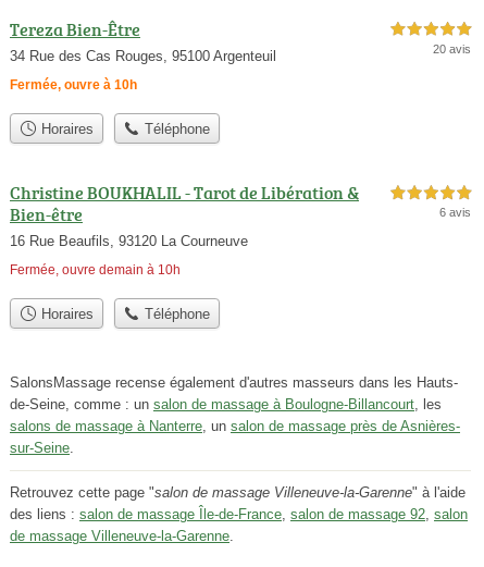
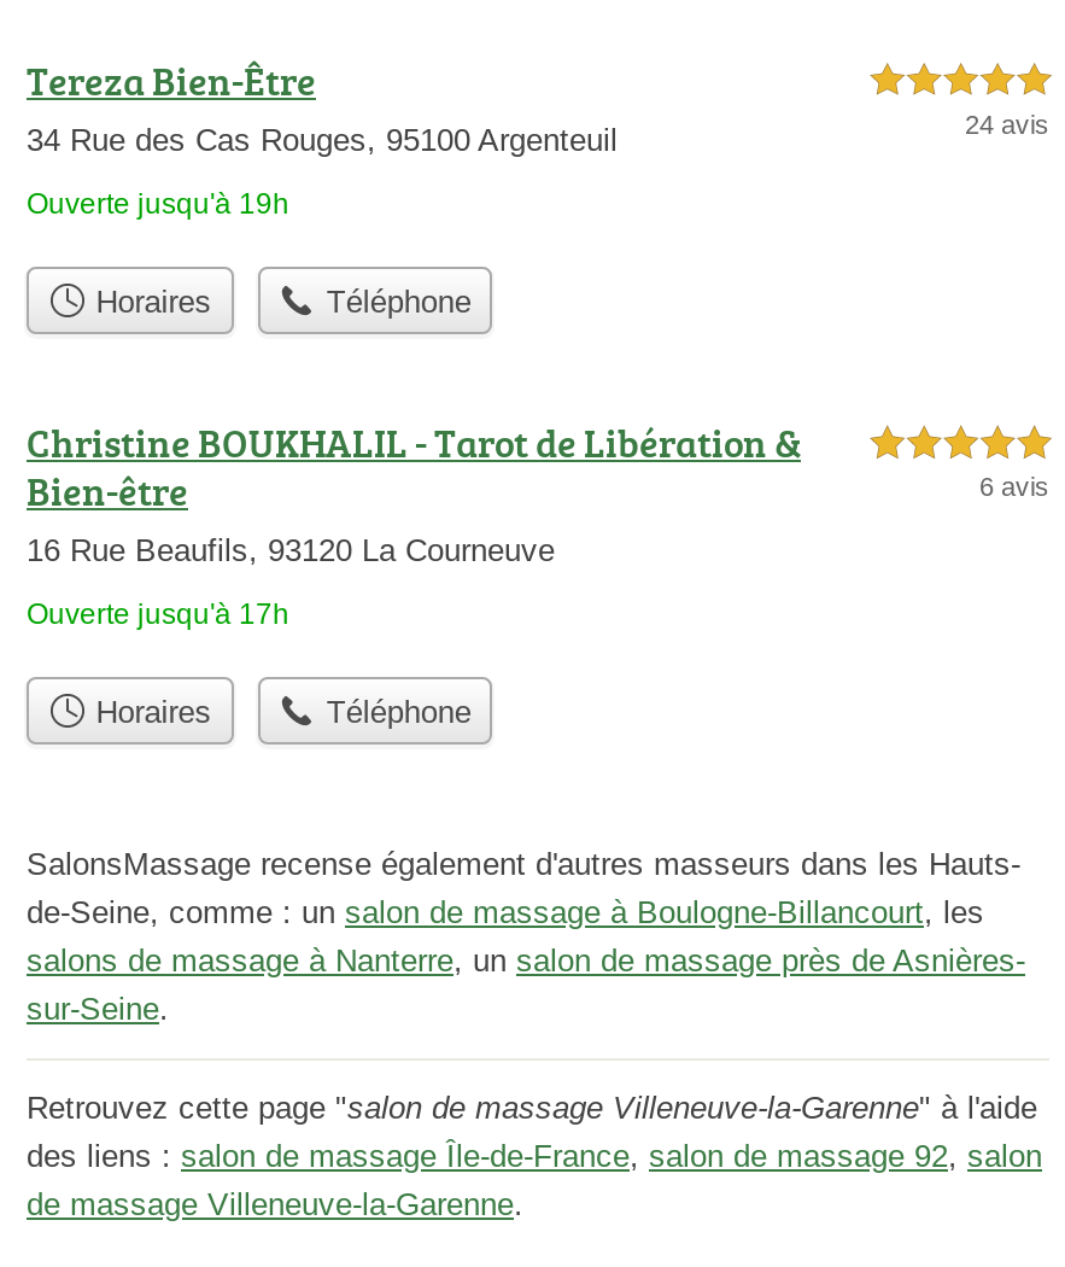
- 20 avis
+ 24 avis

- Fermée, ouvre à 10h
+ Ouverte jusqu'à 19h

- Fermée, ouvre demain à 10h
+ Ouverte jusqu'à 17h
